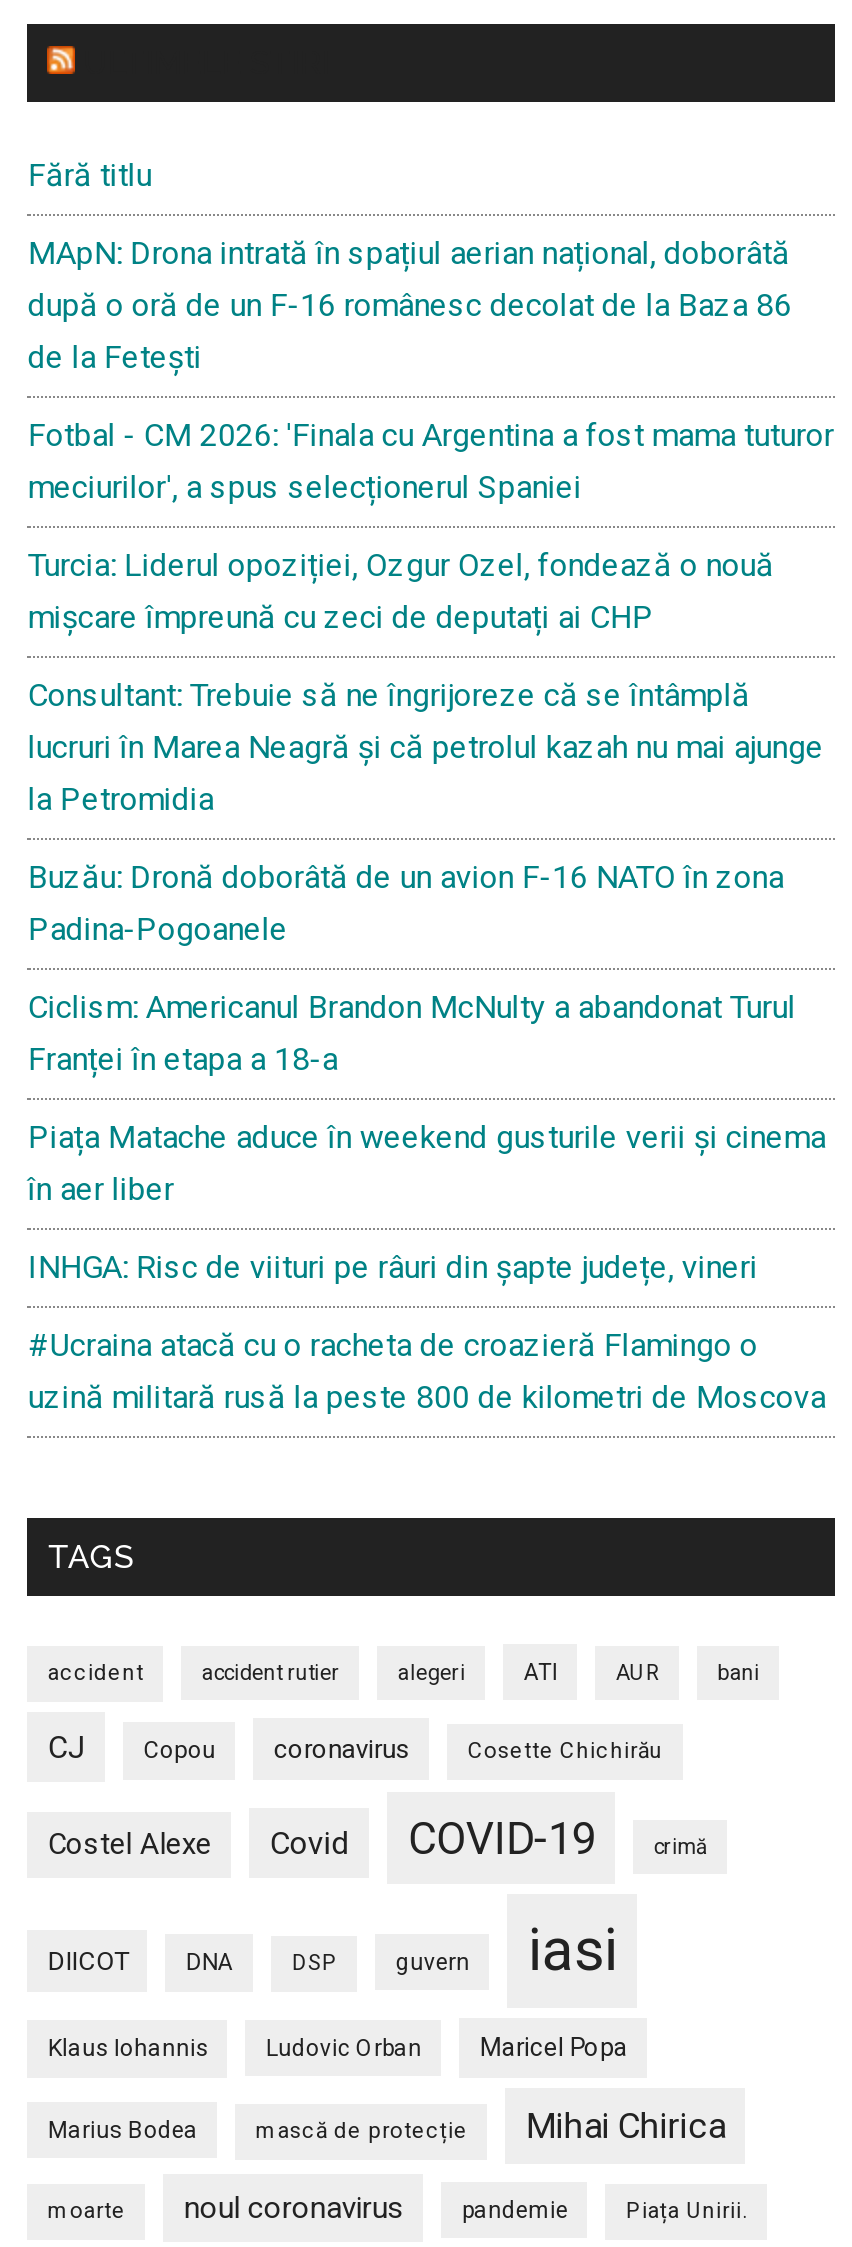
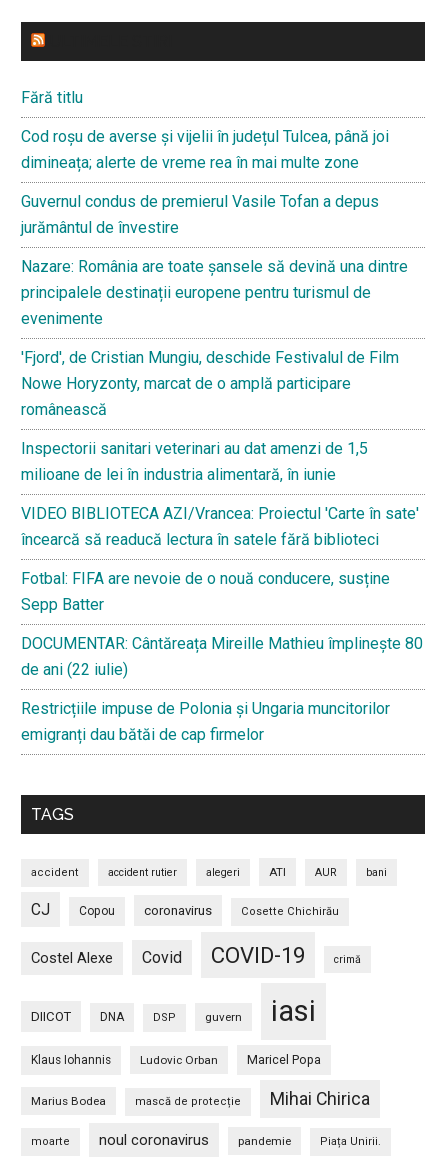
- MApN: Drona intrată în spațiul aerian național, doborâtă
- după o oră de un F-16 românesc decolat de la Baza 86
- de la Fetești
+ Cod roșu de averse și vijelii în județul Tulcea, până joi
+ dimineața; alerte de vreme rea în mai multe zone

- Fotbal - CM 2026: 'Finala cu Argentina a fost mama tuturor
- meciurilor', a spus selecționerul Spaniei
+ Guvernul condus de premierul Vasile Tofan a depus
+ jurământul de învestire

- Turcia: Liderul opoziției, Ozgur Ozel, fondează o nouă
- mișcare împreună cu zeci de deputați ai CHP
+ Nazare: România are toate șansele să devină una dintre
+ principalele destinații europene pentru turismul de
+ evenimente

- Consultant: Trebuie să ne îngrijoreze că se întâmplă
- lucruri în Marea Neagră și că petrolul kazah nu mai ajunge
- la Petromidia
+ 'Fjord', de Cristian Mungiu, deschide Festivalul de Film
+ Nowe Horyzonty, marcat de o amplă participare
+ românească

- Buzău: Dronă doborâtă de un avion F-16 NATO în zona
- Padina-Pogoanele
+ Inspectorii sanitari veterinari au dat amenzi de 1,5
+ milioane de lei în industria alimentară, în iunie

- Ciclism: Americanul Brandon McNulty a abandonat Turul
- Franței în etapa a 18-a
+ VIDEO BIBLIOTECA AZI/Vrancea: Proiectul 'Carte în sate'
+ încearcă să readucă lectura în satele fără biblioteci

- Piața Matache aduce în weekend gusturile verii și cinema
- în aer liber
+ Fotbal: FIFA are nevoie de o nouă conducere, susține
+ Sepp Batter

- INHGA: Risc de viituri pe râuri din șapte județe, vineri
+ DOCUMENTAR: Cântăreața Mireille Mathieu împlinește 80
+ de ani (22 iulie)

- #Ucraina atacă cu o racheta de croazieră Flamingo o
- uzină militară rusă la peste 800 de kilometri de Moscova
+ Restricțiile impuse de Polonia și Ungaria muncitorilor
+ emigranți dau bătăi de cap firmelor
